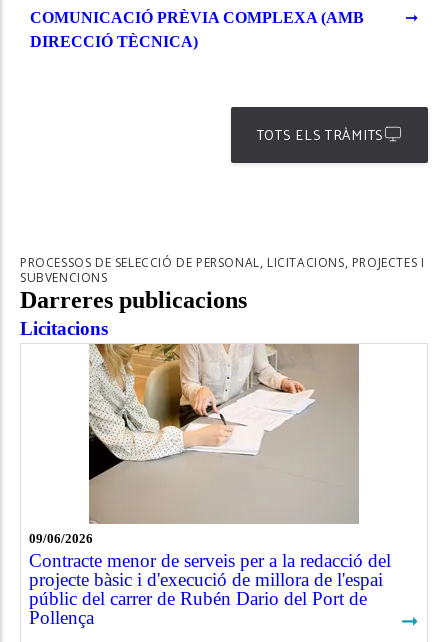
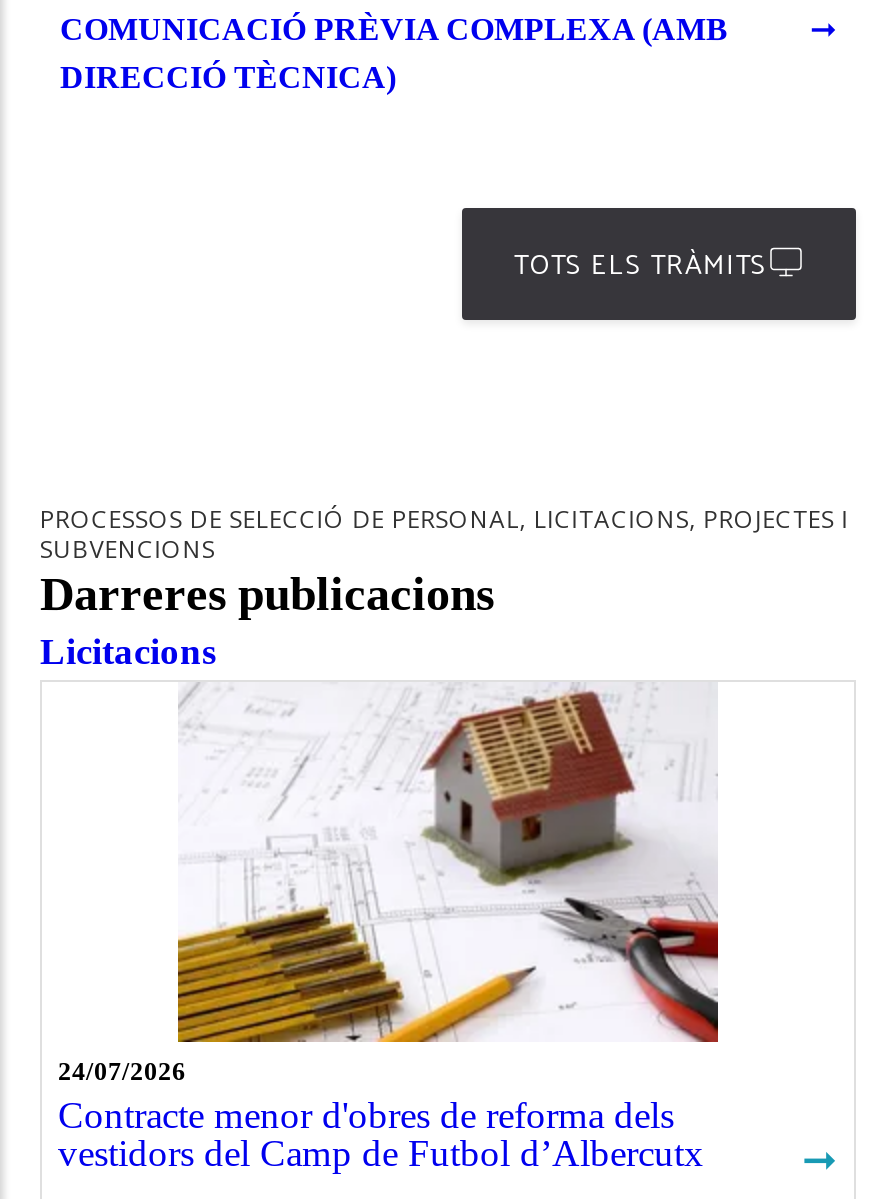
- [image]
- 09/06/2026
- Contracte menor de serveis per a la redacció del
- projecte bàsic i d'execució de millora de l'espai
- públic del carrer de Rubén Dario del Port de
- Pollença
+ [image]
+ 24/07/2026
+ Contracte menor d'obres de reforma dels
+ vestidors del Camp de Futbol d’Albercutx
